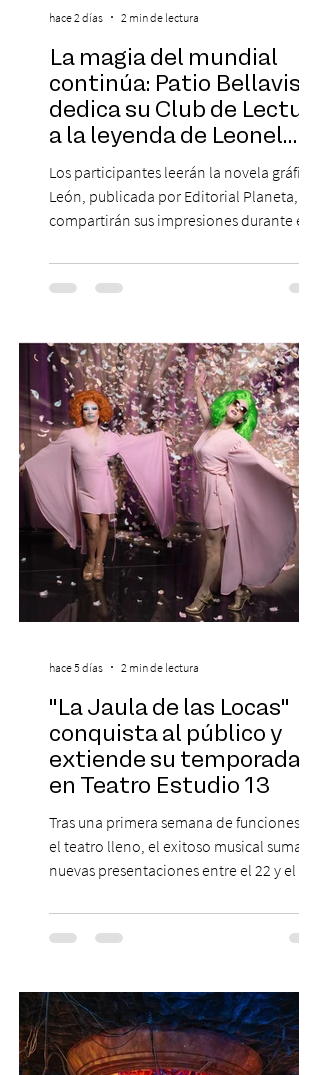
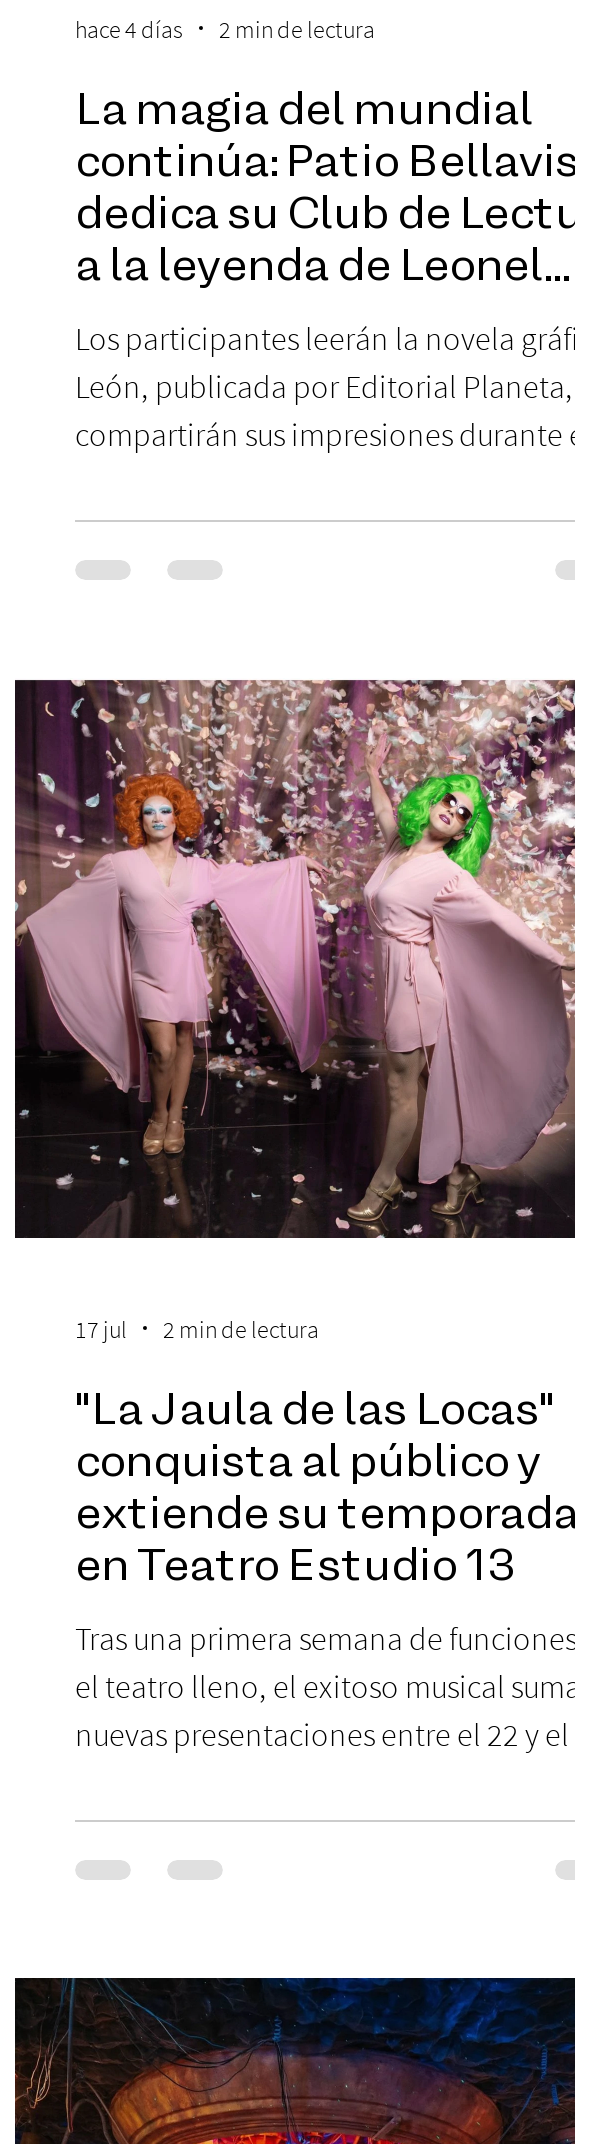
- hace 2 días 2 min de lectura
+ hace 4 días 2 min de lectura

- hace 5 días 2 min de lectura
+ 17 jul 2 min de lectura
